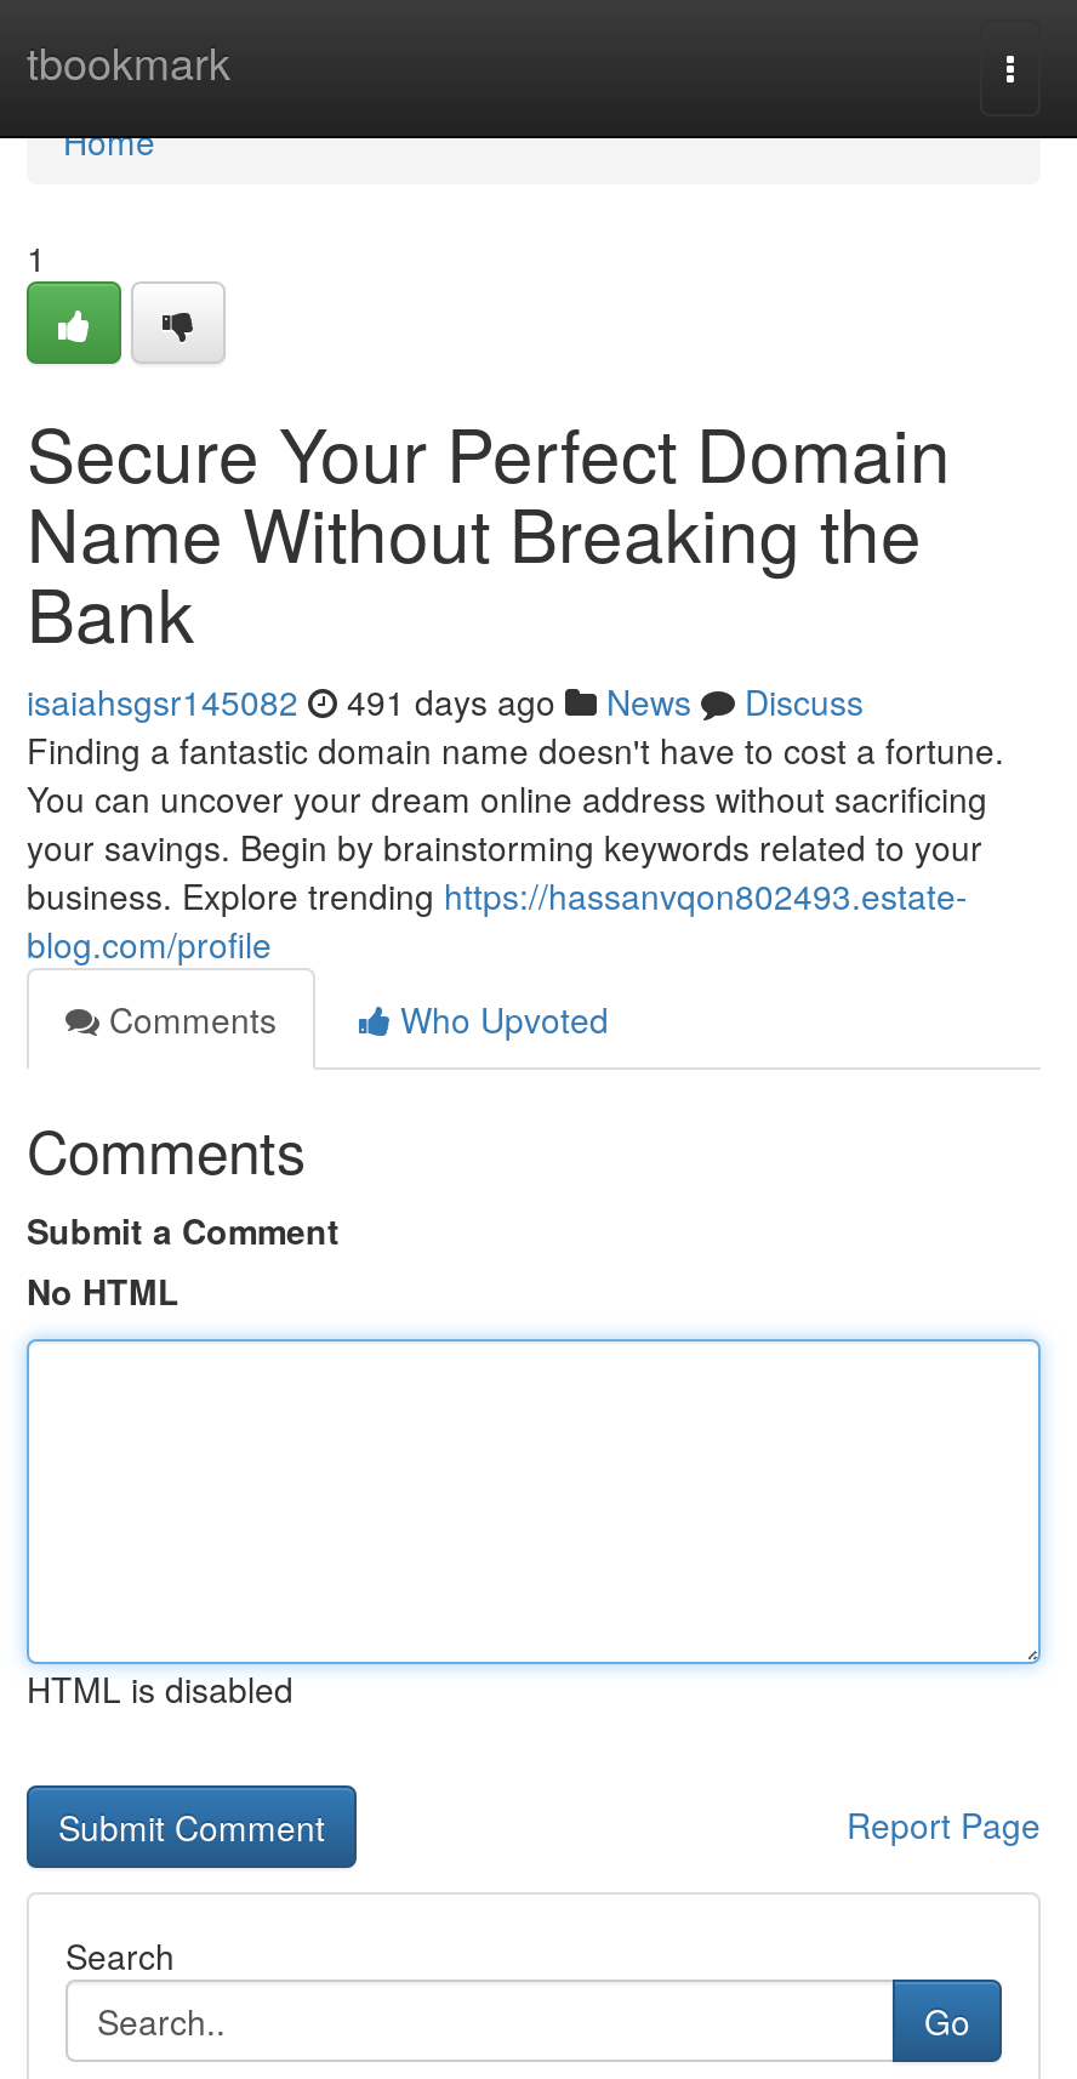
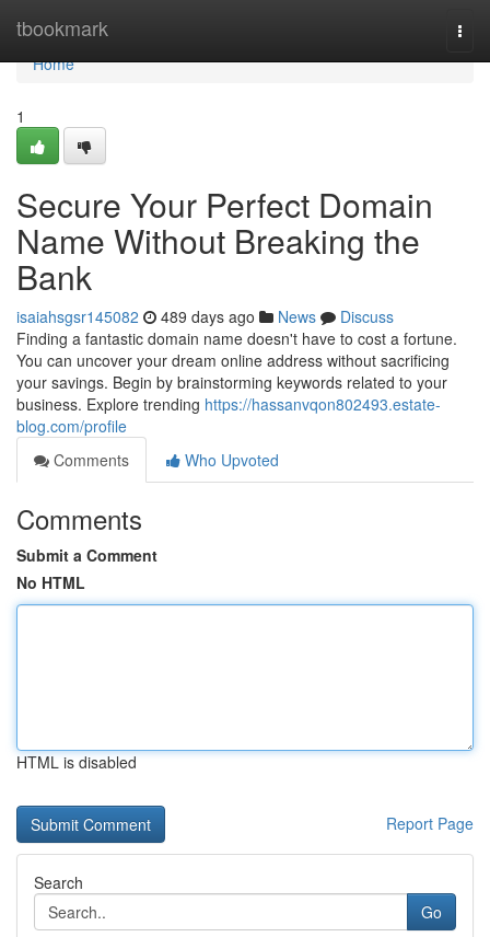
- isaiahsgsr145082 491 days ago News Discuss
+ isaiahsgsr145082 489 days ago News Discuss
